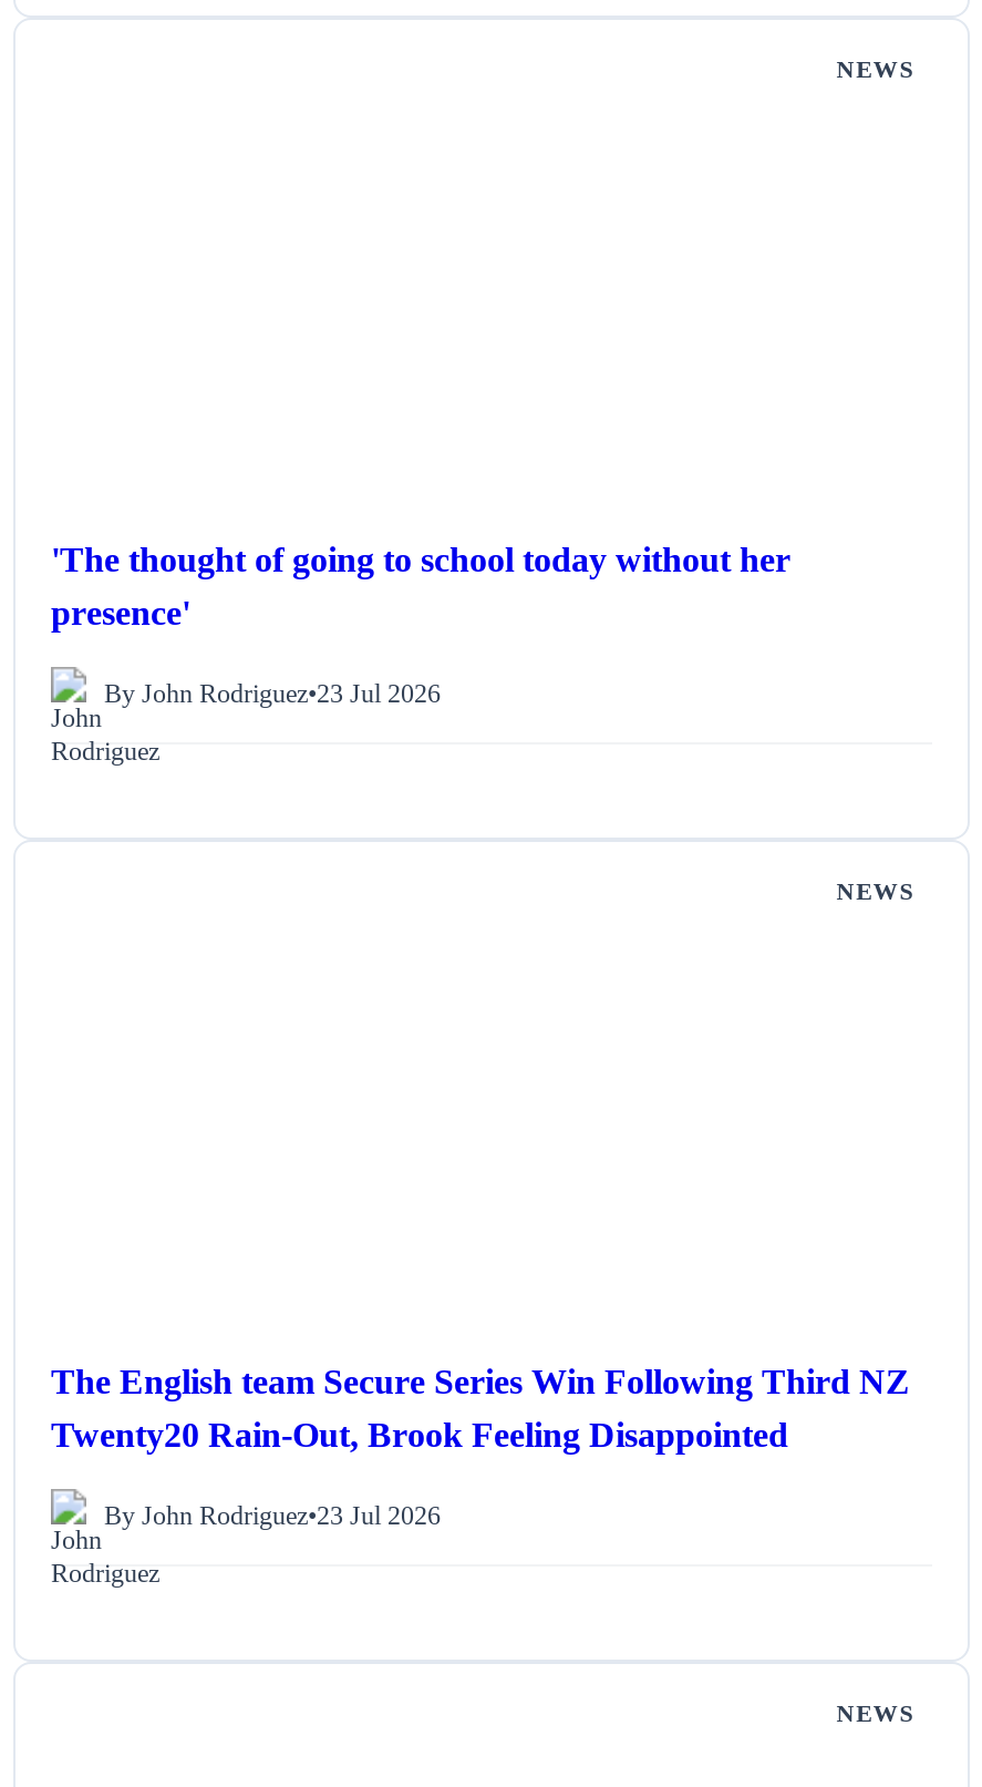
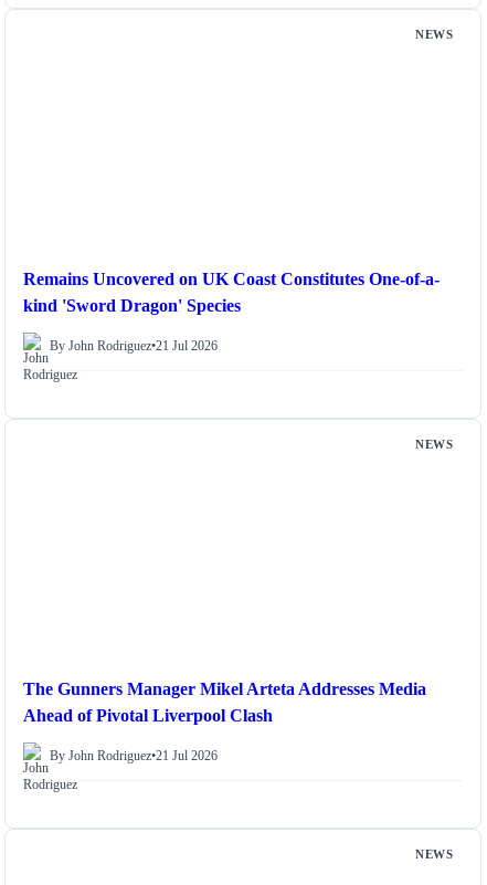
- 'The thought of going to school today without her
- presence'
+ Remains Uncovered on UK Coast Constitutes One-of-a-
+ kind 'Sword Dragon' Species

- By John Rodriguez•23 Jul 2026
+ By John Rodriguez•21 Jul 2026

- The English team Secure Series Win Following Third NZ
- Twenty20 Rain-Out, Brook Feeling Disappointed
+ The Gunners Manager Mikel Arteta Addresses Media
+ Ahead of Pivotal Liverpool Clash

- By John Rodriguez•23 Jul 2026
+ By John Rodriguez•21 Jul 2026
